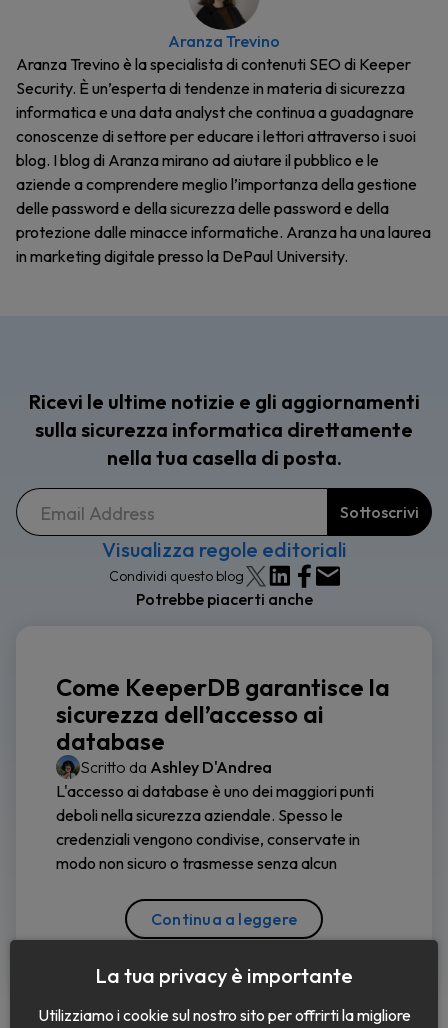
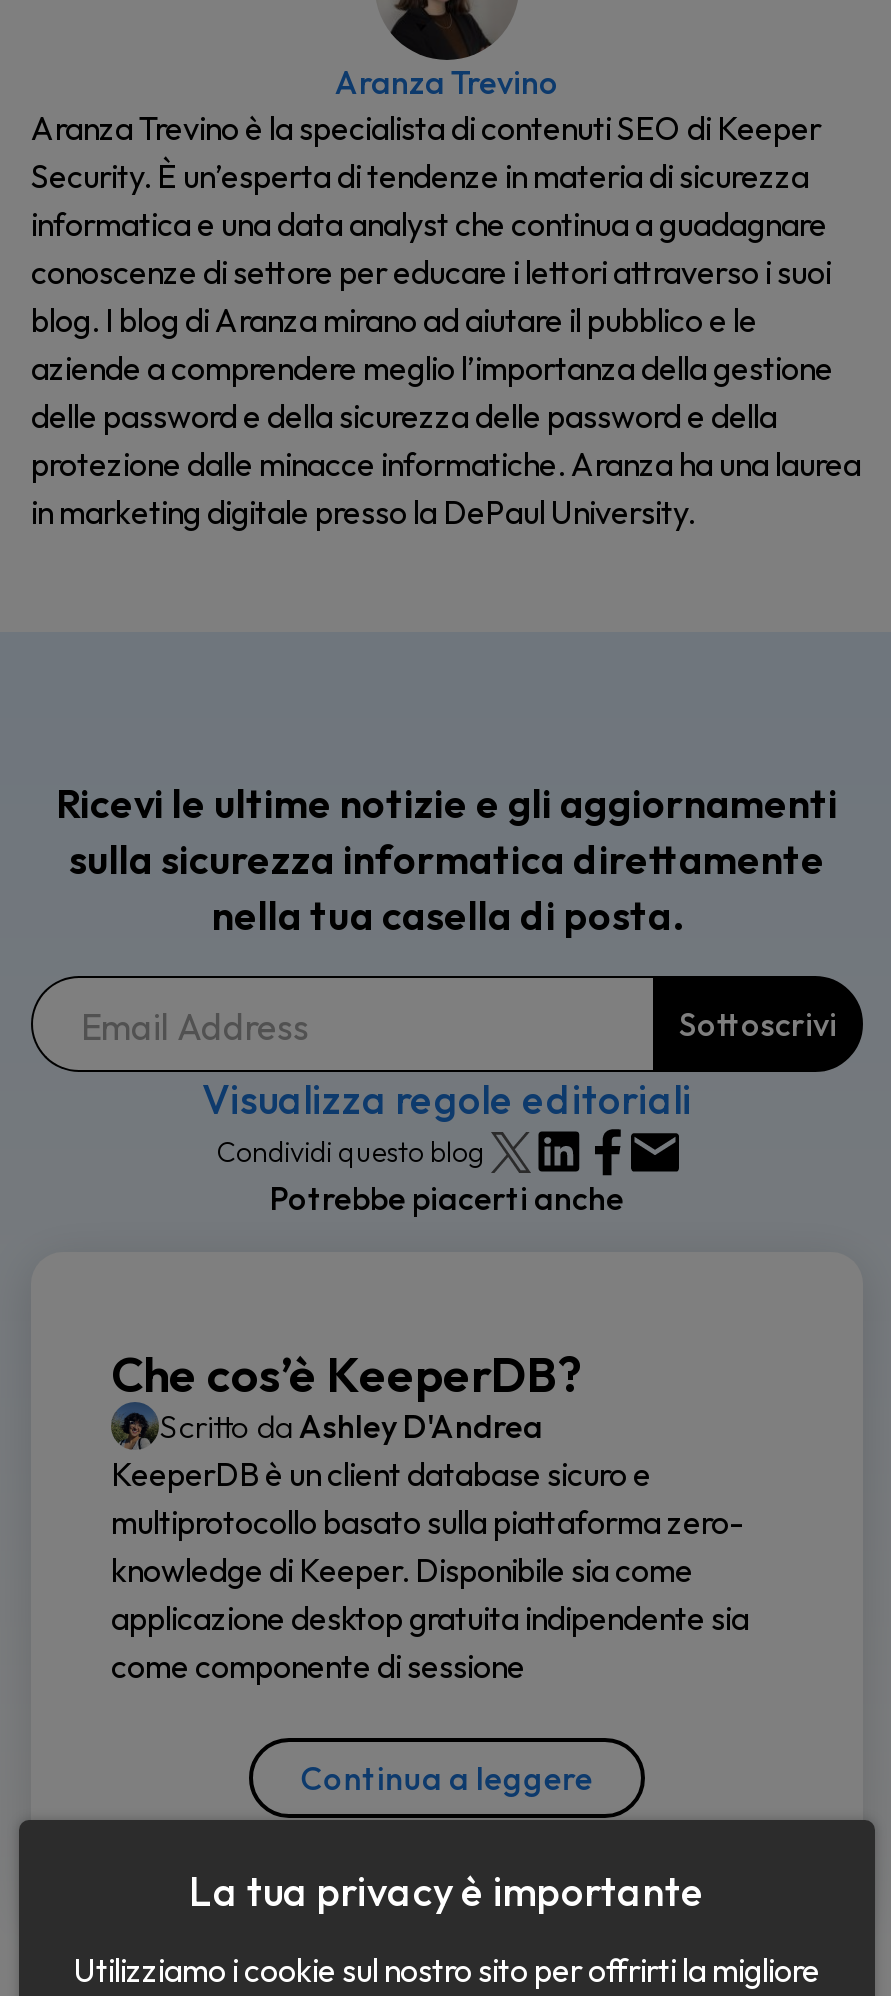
- Come KeeperDB garantisce la
- sicurezza dell’accesso ai
- database
+ Che cos’è KeeperDB?

moved up: Scritto da Ashley D'Andrea

- L'accesso ai database è uno dei maggiori punti
- deboli nella sicurezza aziendale. Spesso le
- credenziali vengono condivise, conservate in
- modo non sicuro o trasmesse senza alcun
+ KeeperDB è un client database sicuro e
+ multiprotocollo basato sulla piattaforma zero-
+ knowledge di Keeper. Disponibile sia come
+ applicazione desktop gratuita indipendente sia
+ come componente di sessione
